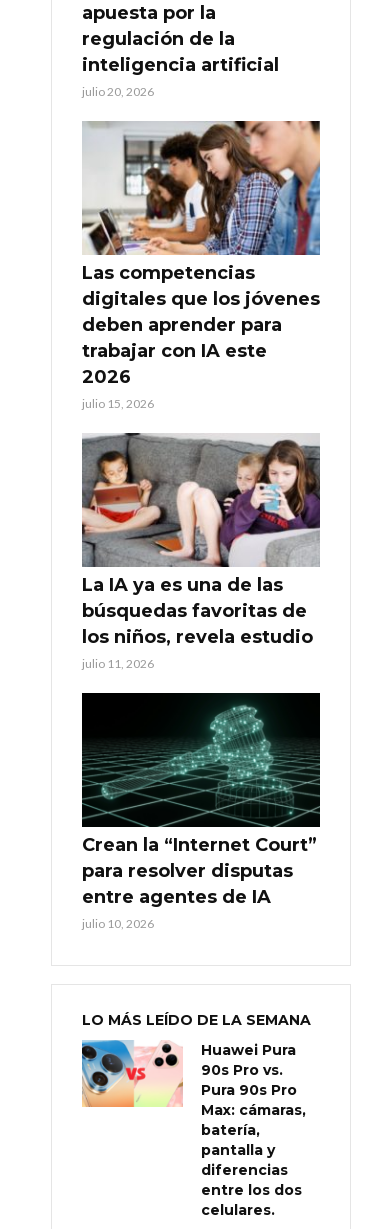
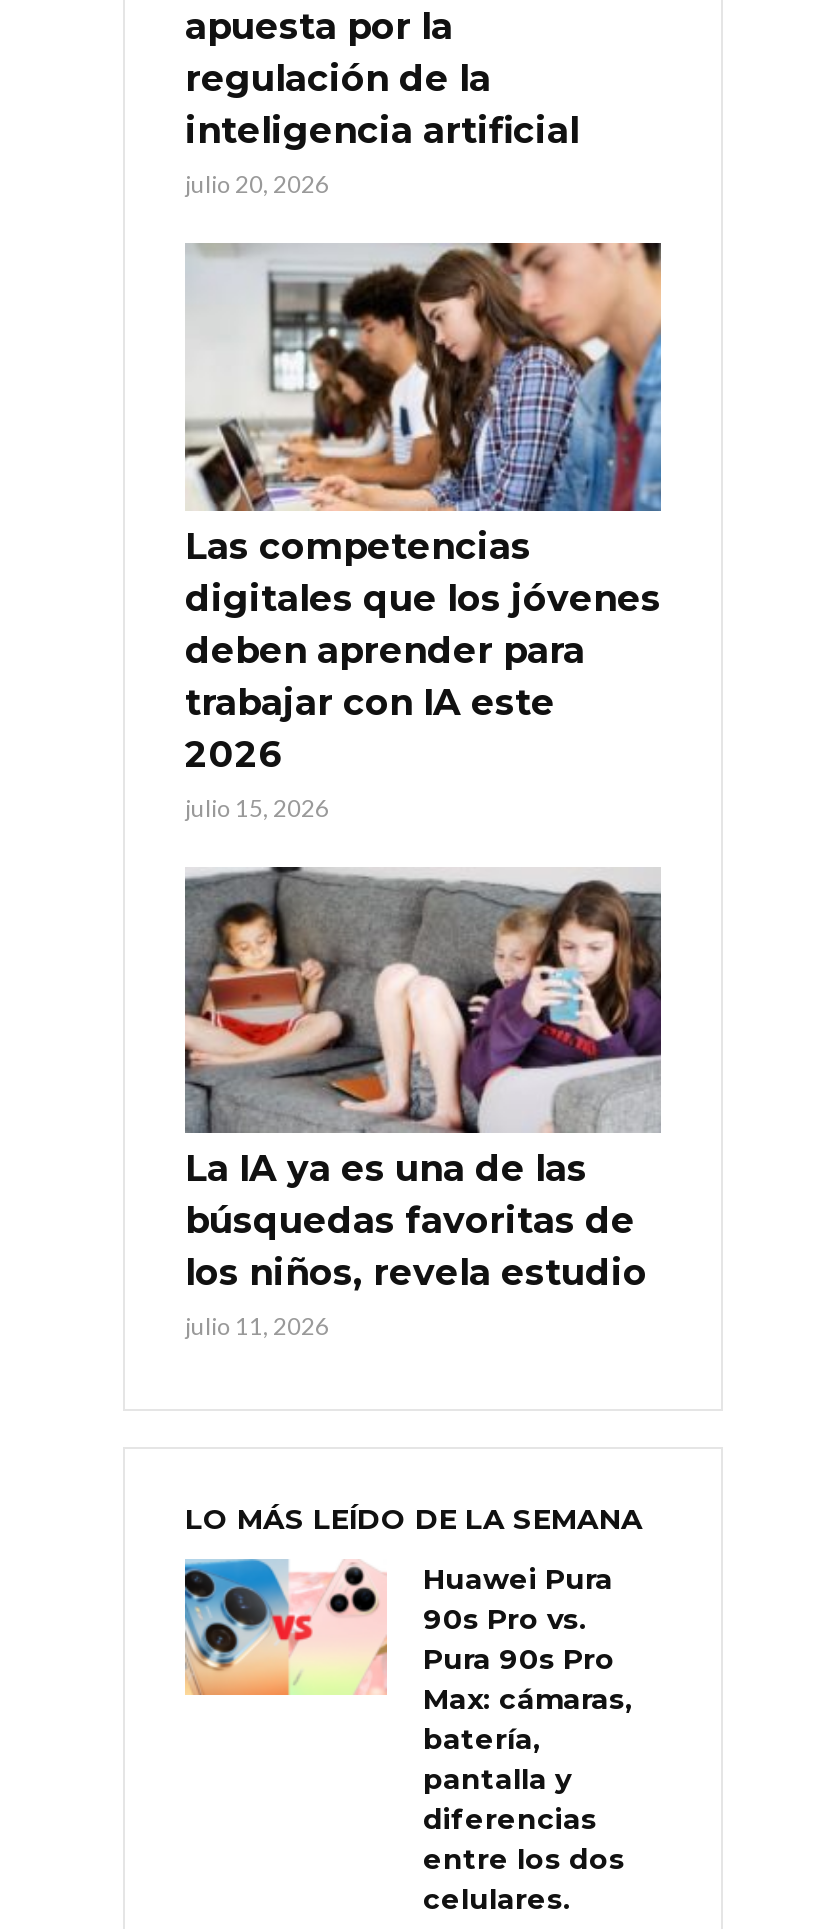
- [image]
- Crean la “Internet Court”
- para resolver disputas
- entre agentes de IA
- julio 10, 2026
